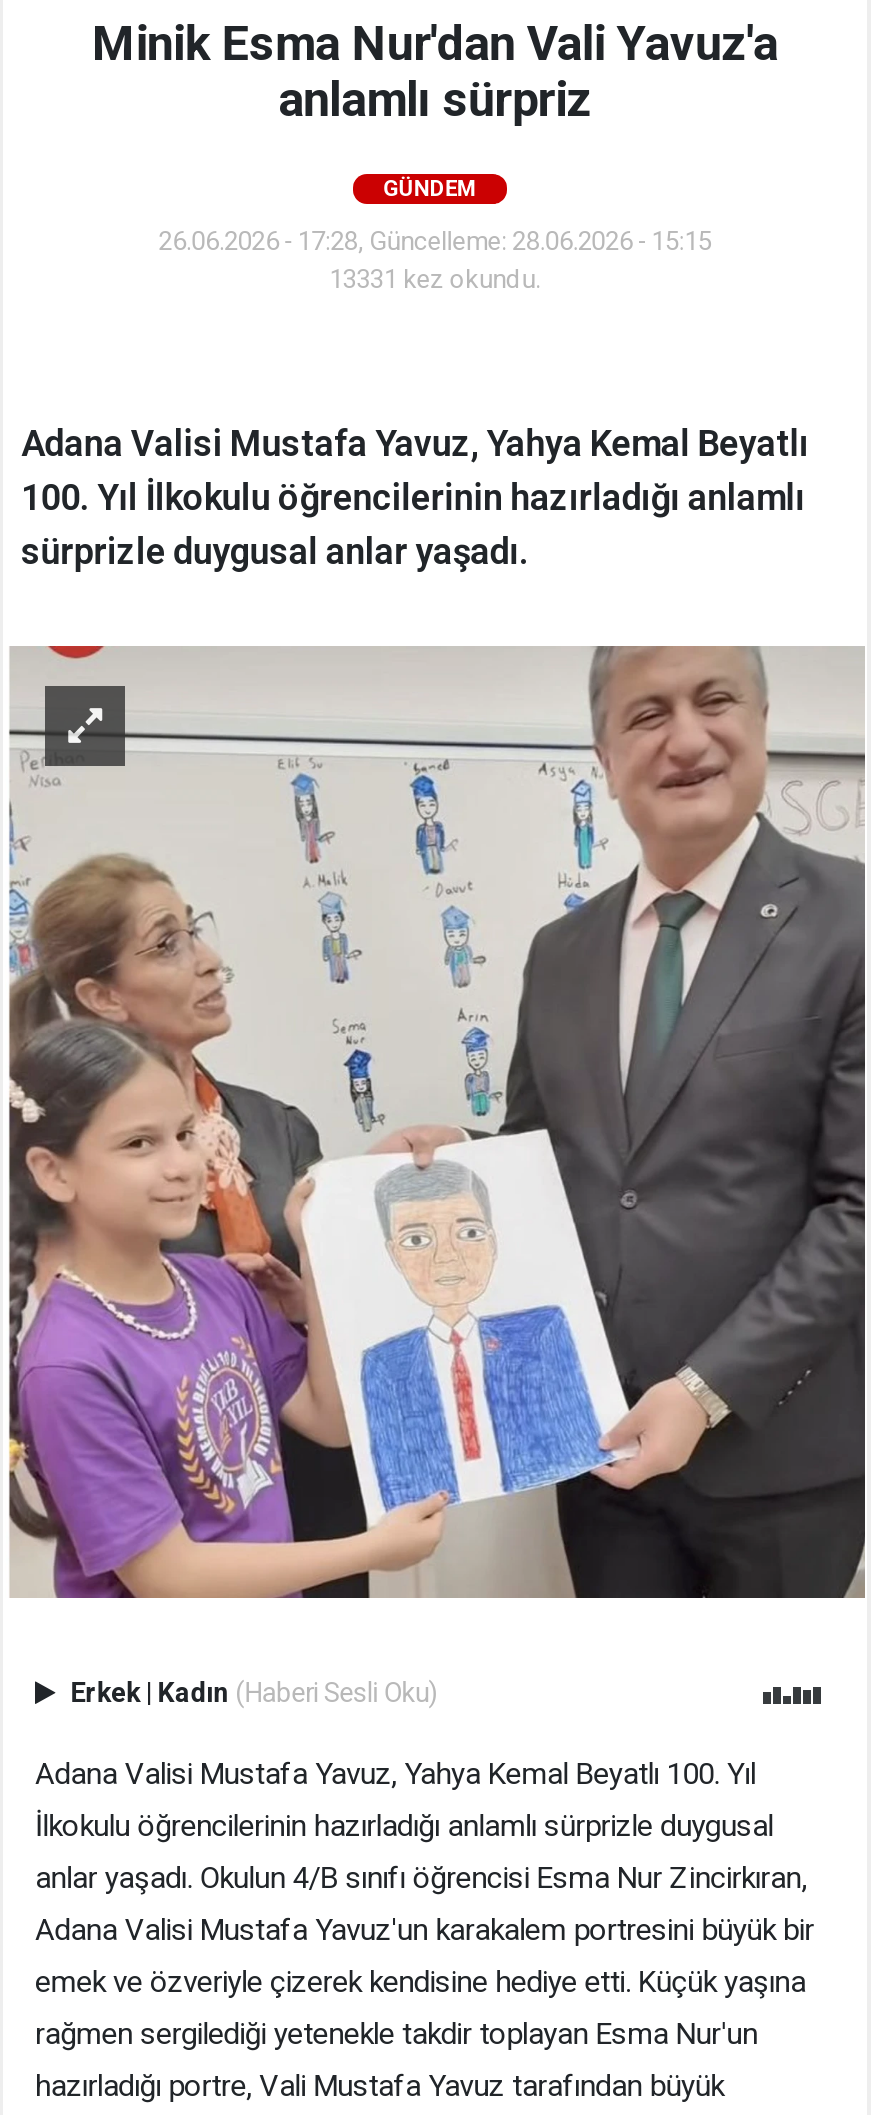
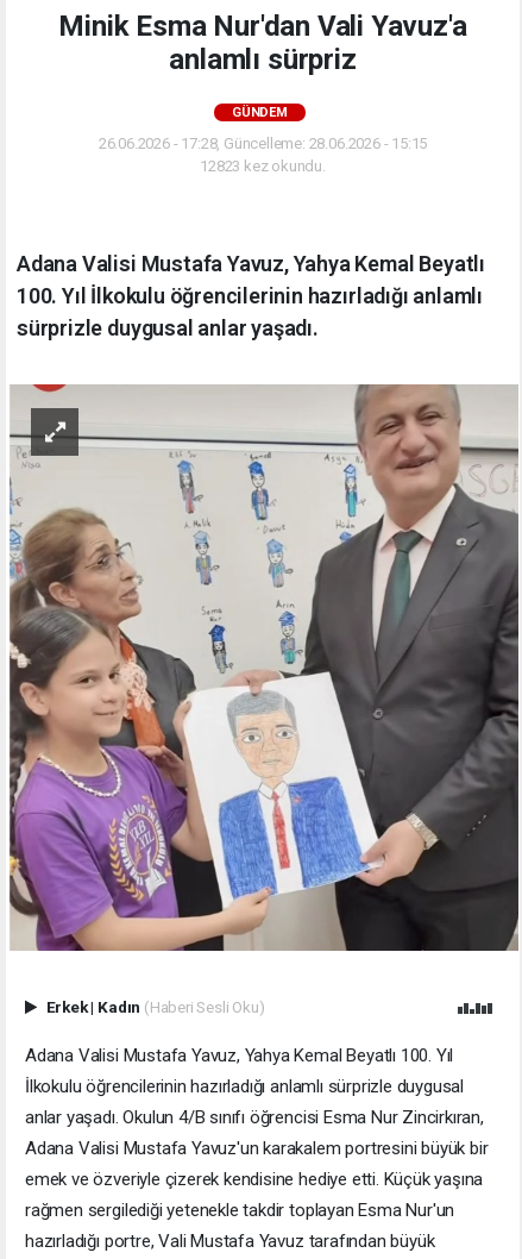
- 13331 kez okundu.
+ 12823 kez okundu.
